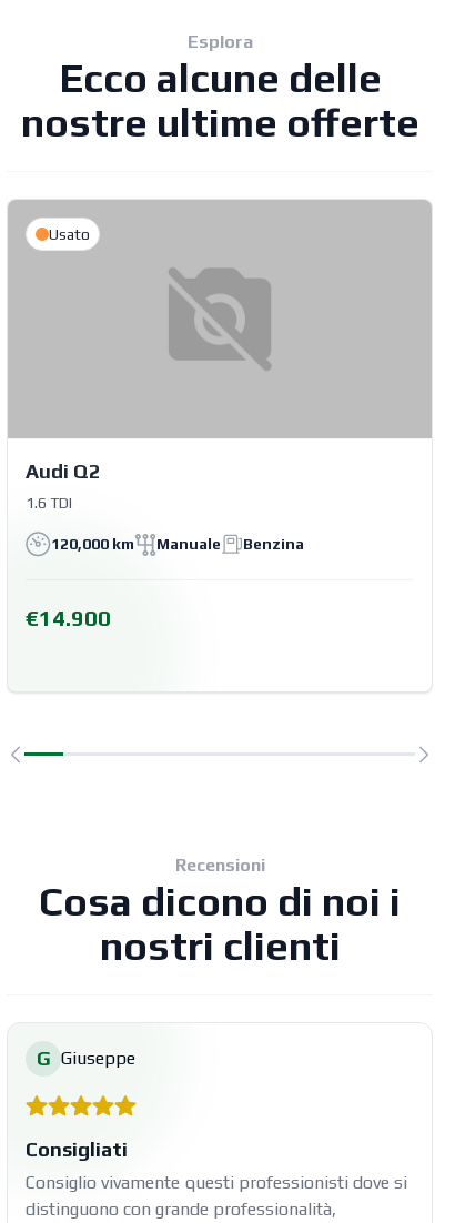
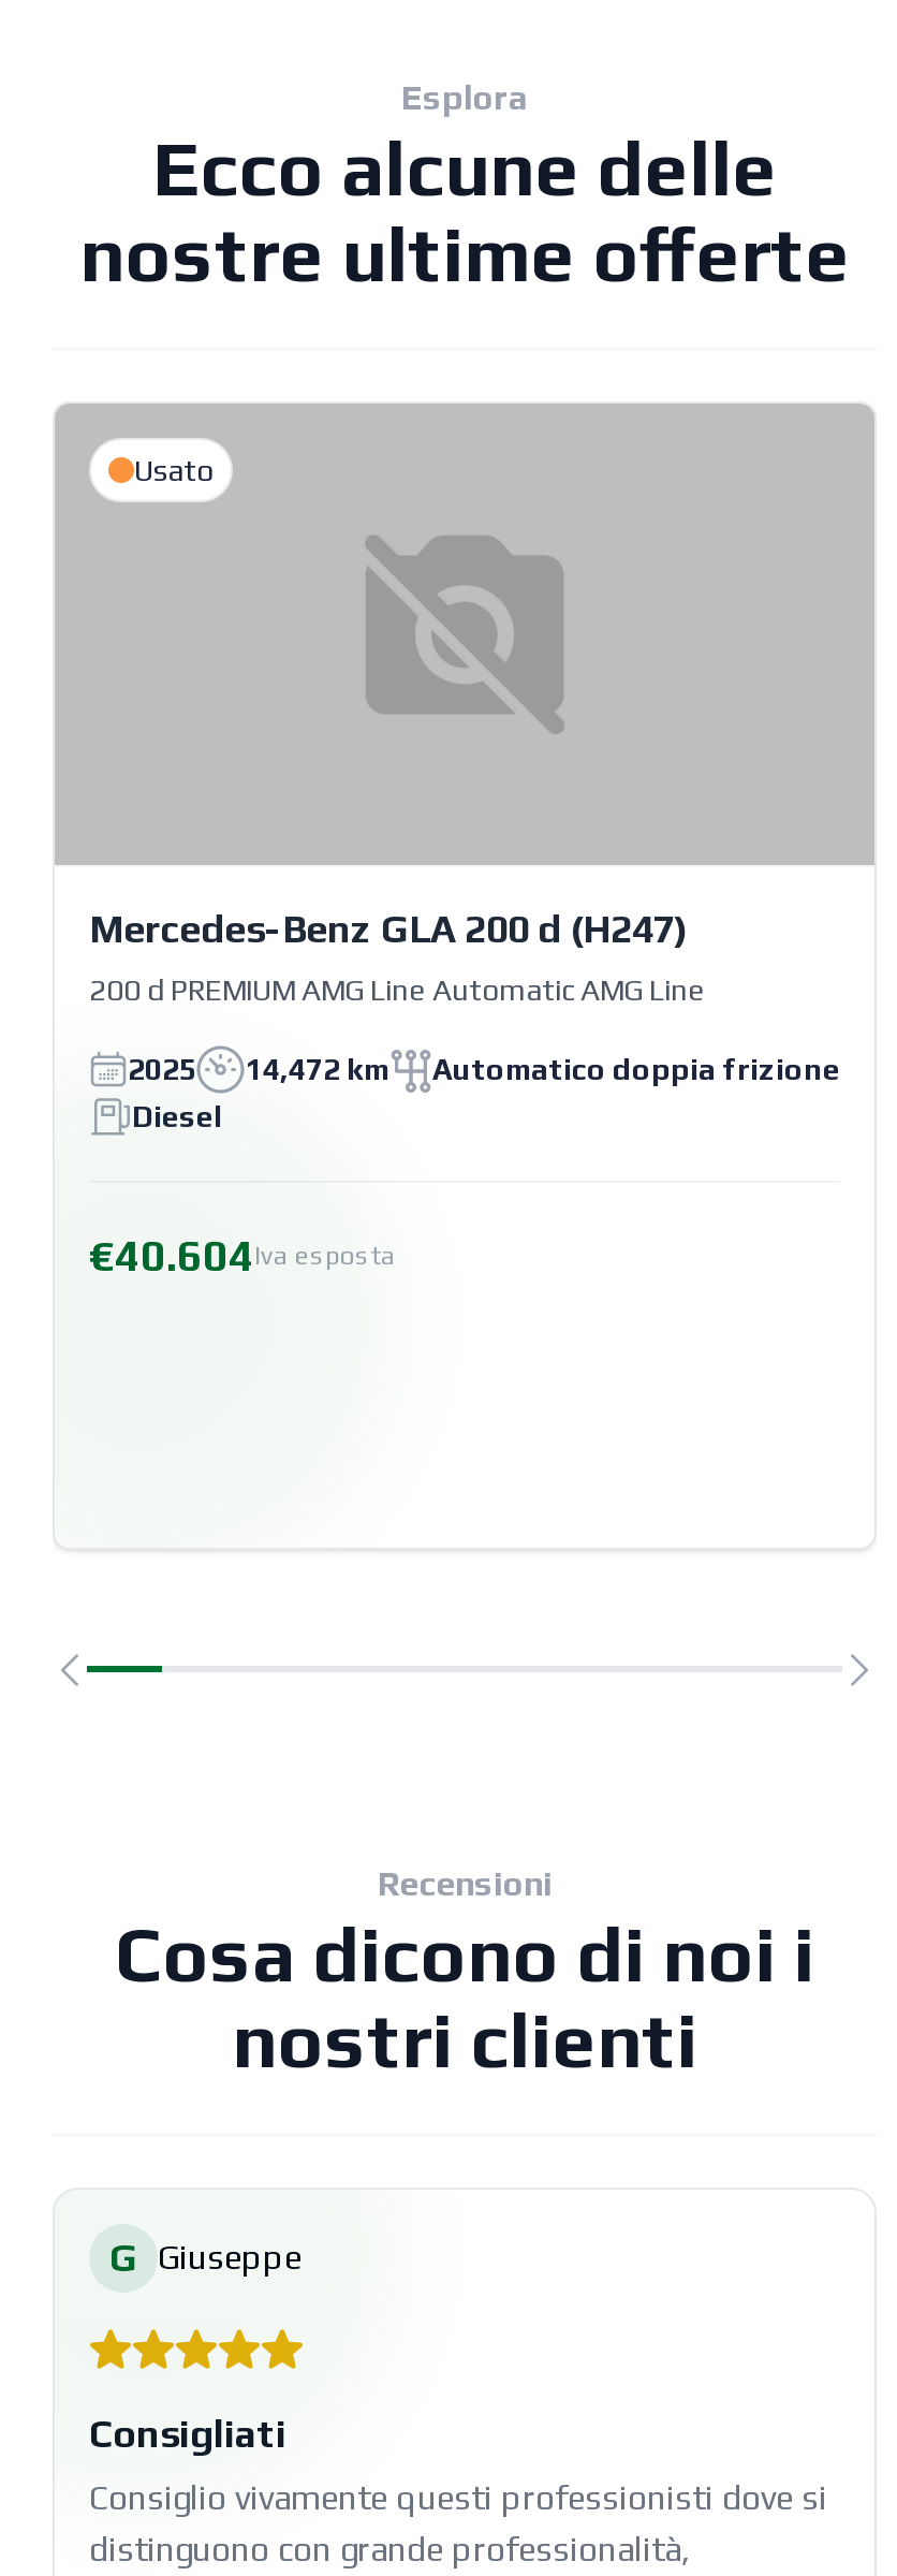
- Audi Q2
+ Mercedes-Benz GLA 200 d (H247)

- 1.6 TDI
+ 200 d PREMIUM AMG Line Automatic AMG Line

- 120,000 km
- Manuale
- Benzina
+ 2025
+ 14,472 km
+ Automatico doppia frizione
+ Diesel

- €14.900
+ €40.604Iva esposta
